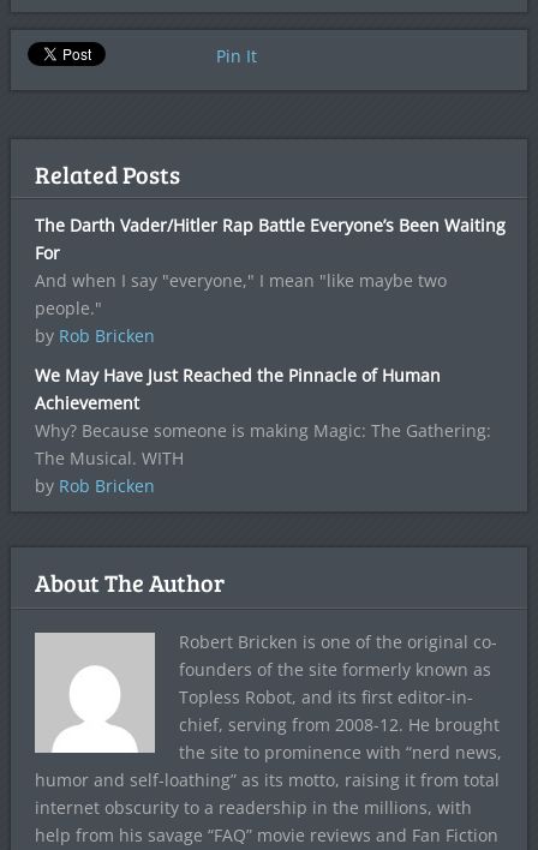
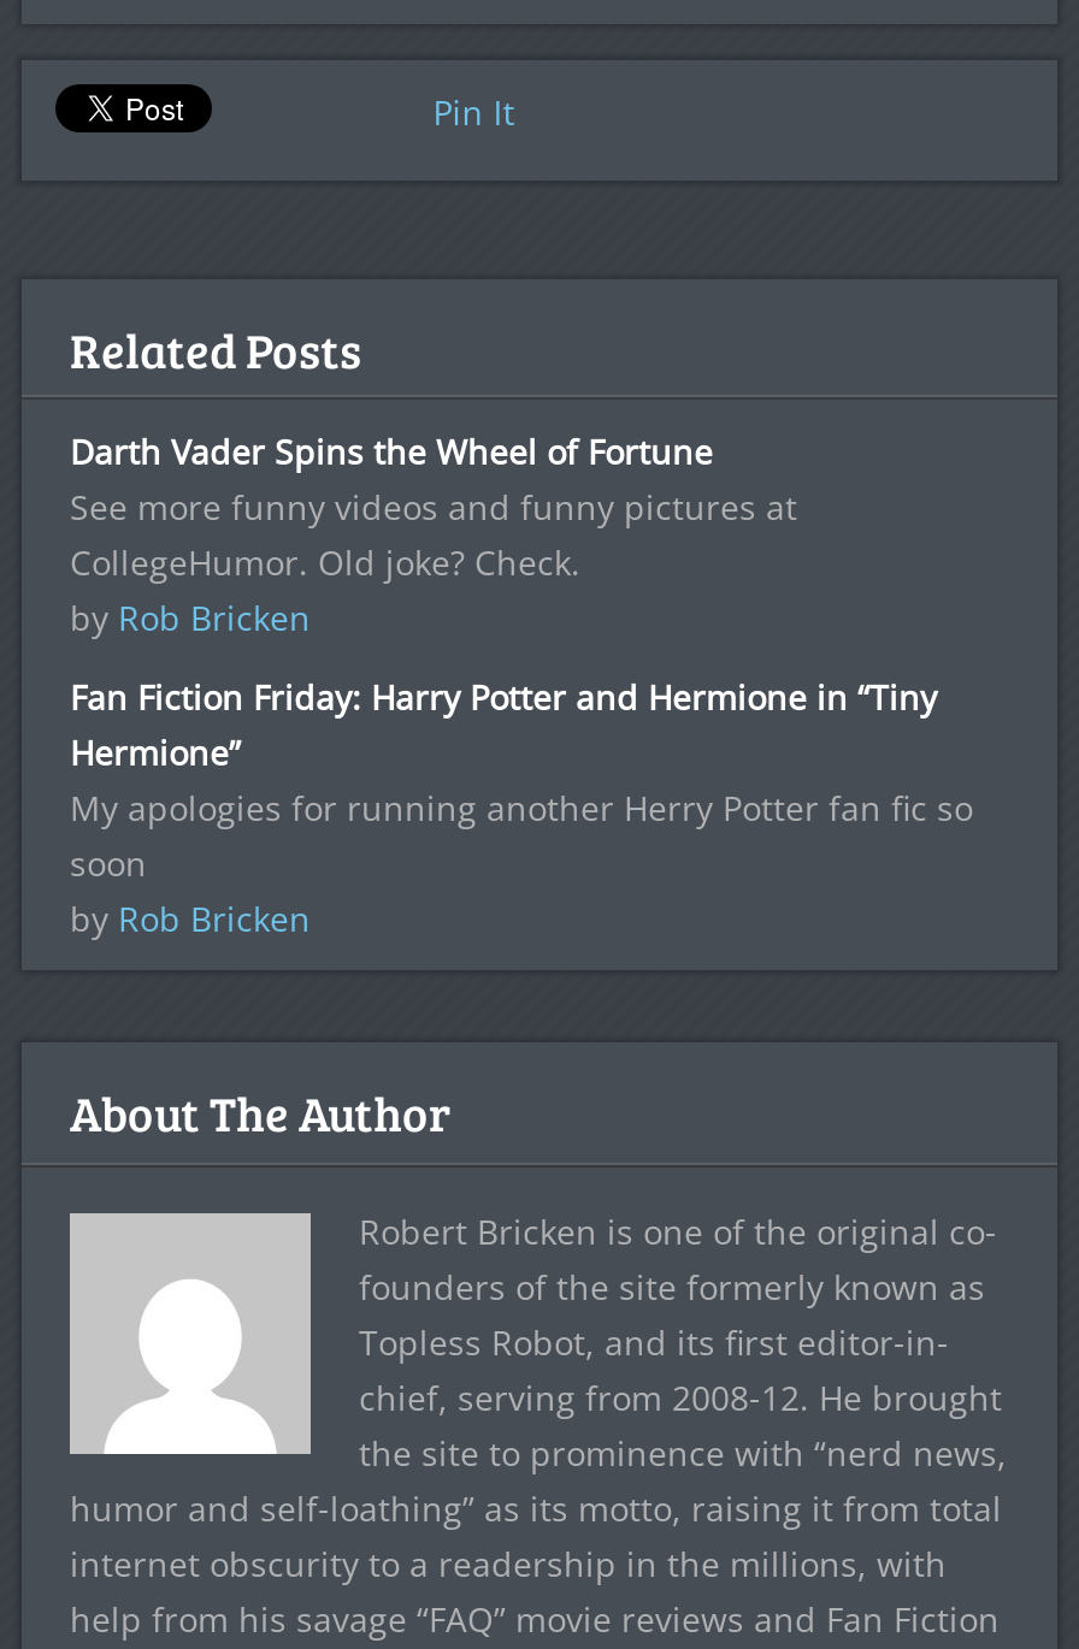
- The Darth Vader/Hitler Rap Battle Everyone’s Been Waiting
- For
- And when I say "everyone," I mean "like maybe two
- people."
+ Darth Vader Spins the Wheel of Fortune
+ See more funny videos and funny pictures at
+ CollegeHumor. Old joke? Check.

- We May Have Just Reached the Pinnacle of Human
- Achievement
- Why? Because someone is making Magic: The Gathering:
- The Musical. WITH
+ Fan Fiction Friday: Harry Potter and Hermione in “Tiny
+ Hermione”
+ My apologies for running another Herry Potter fan fic so
+ soon
